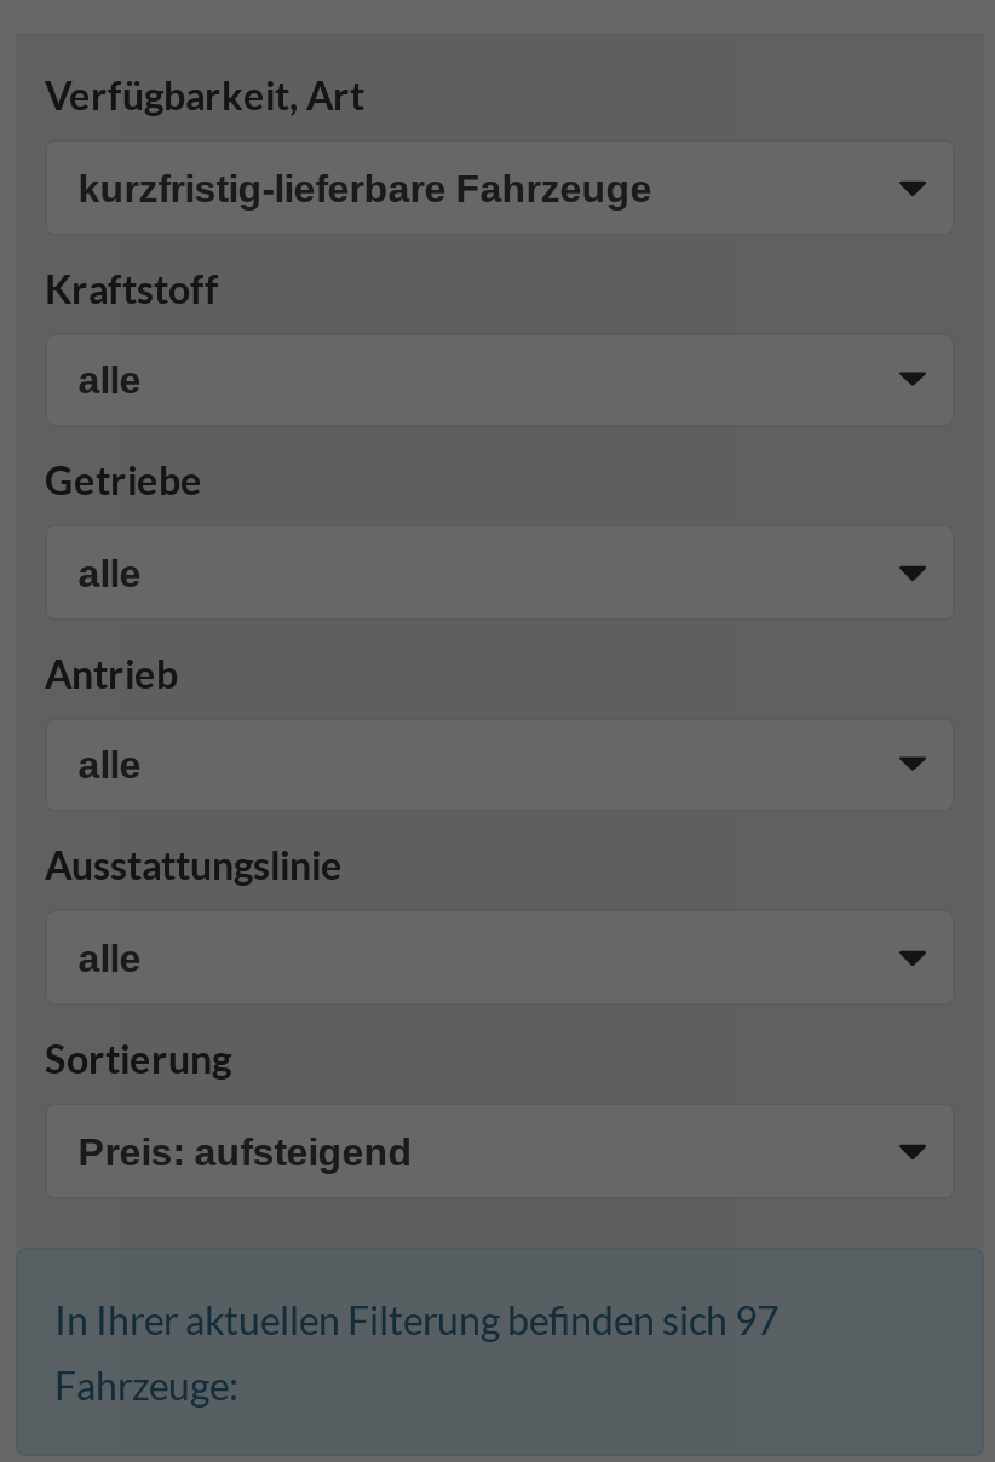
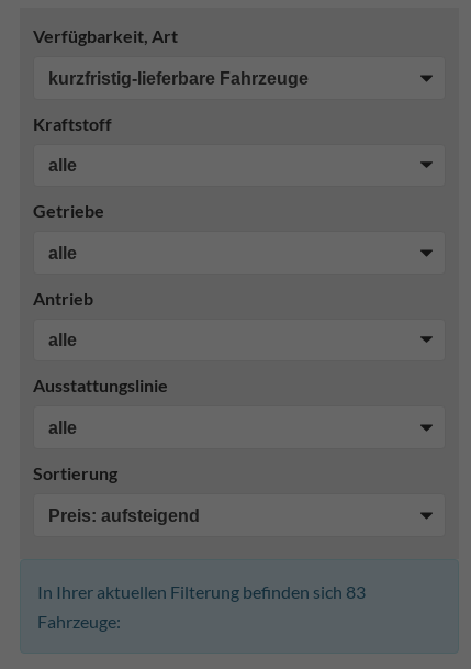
- In Ihrer aktuellen Filterung befinden sich 97
+ In Ihrer aktuellen Filterung befinden sich 83
